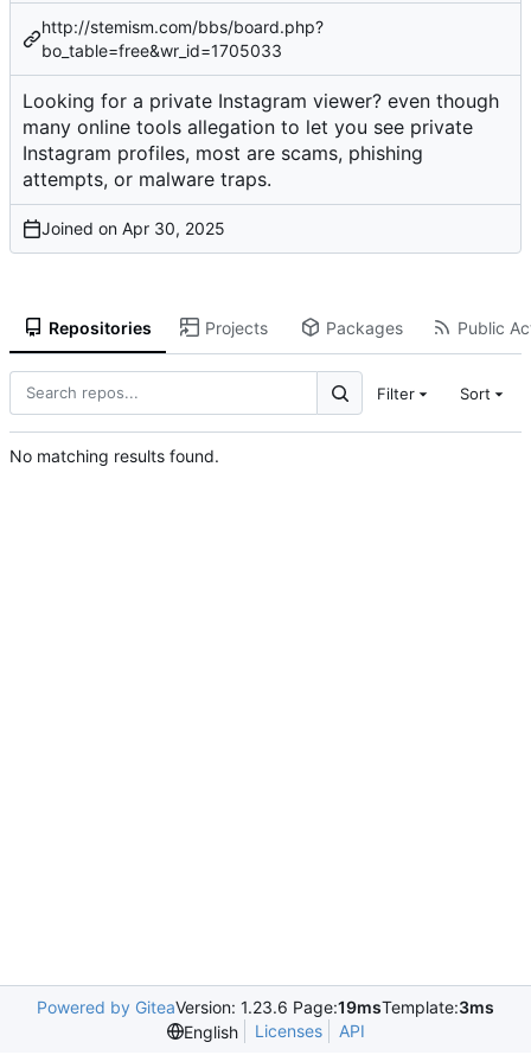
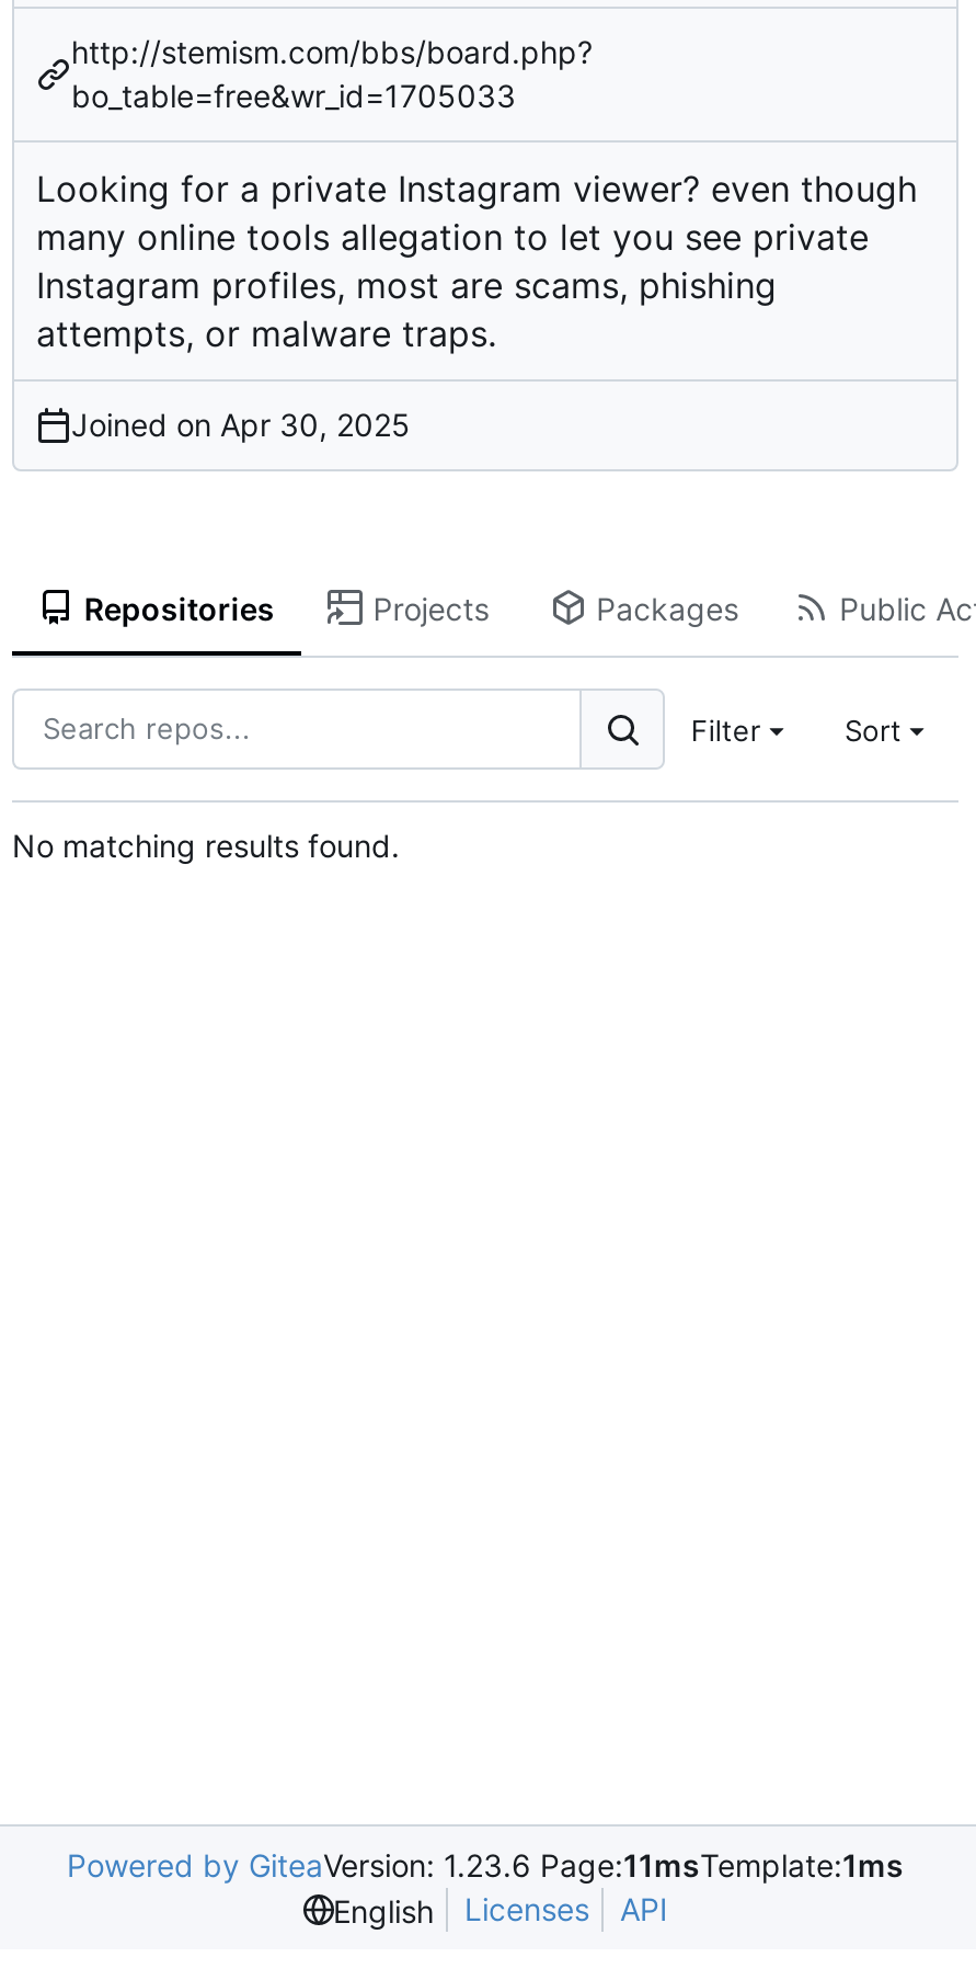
- Powered by GiteaVersion: 1.23.6 Page:19msTemplate:3ms
+ Powered by GiteaVersion: 1.23.6 Page:11msTemplate:1ms
